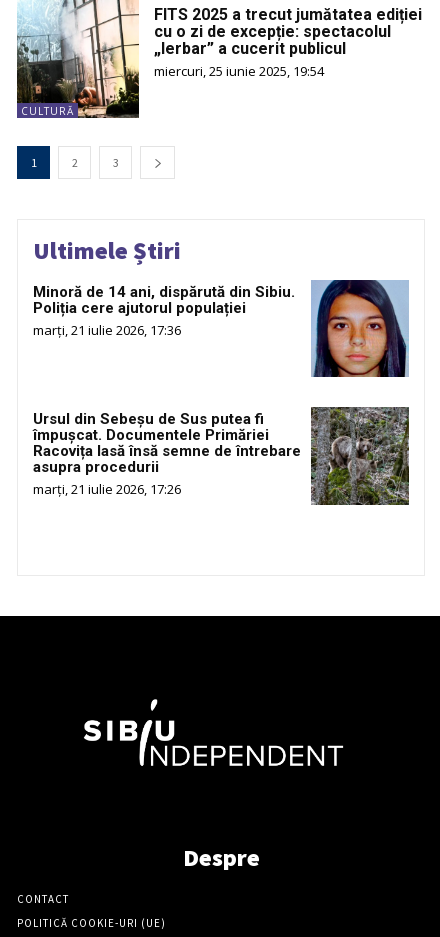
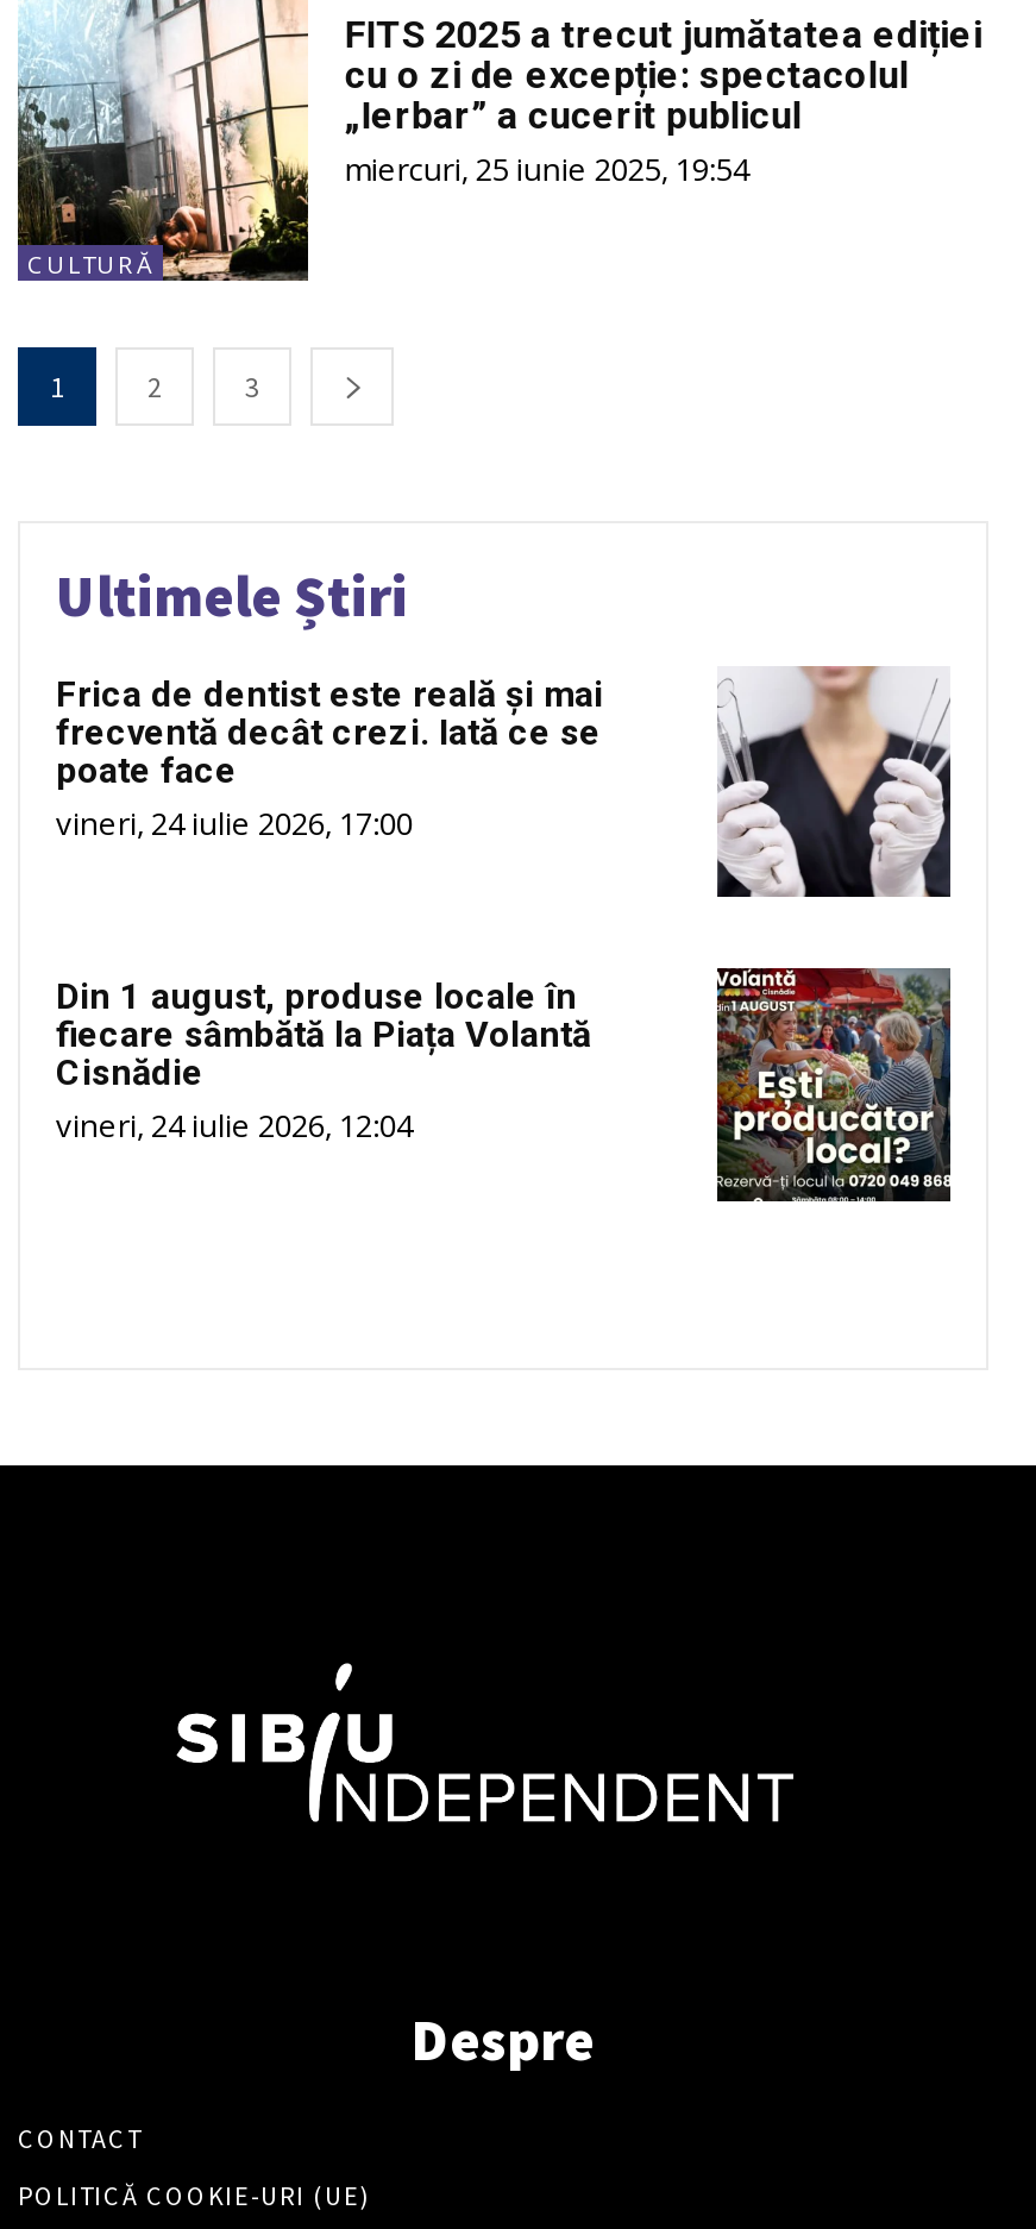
- Minoră de 14 ani, dispărută din Sibiu.
- Poliția cere ajutorul populației
- marți, 21 iulie 2026, 17:36
+ Frica de dentist este reală și mai
+ frecventă decât crezi. Iată ce se
+ poate face
+ vineri, 24 iulie 2026, 17:00

- [image]
+ [image]

- Ursul din Sebeșu de Sus putea fi
- împușcat. Documentele Primăriei
- Racovița lasă însă semne de întrebare
- asupra procedurii
- marți, 21 iulie 2026, 17:26
+ Din 1 august, produse locale în
+ fiecare sâmbătă la Piața Volantă
+ Cisnădie
+ vineri, 24 iulie 2026, 12:04

- [image]
+ [image]
